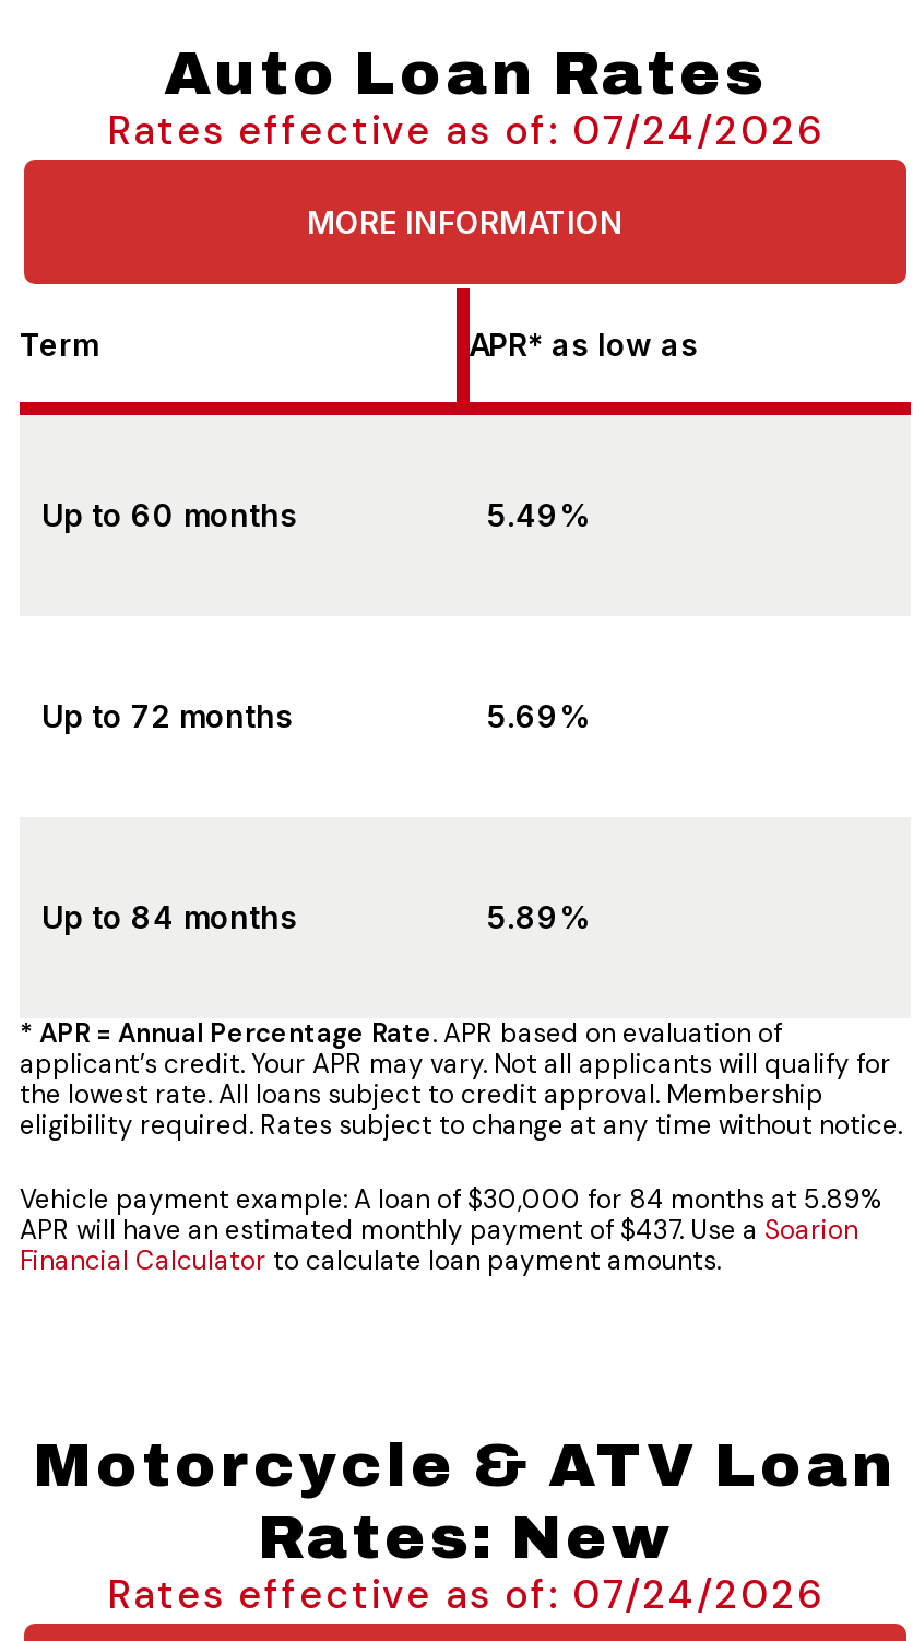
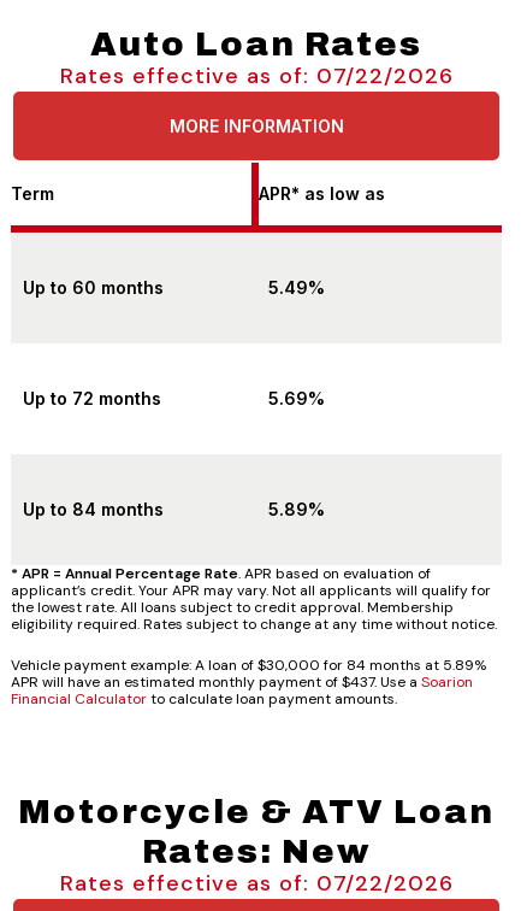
- Rates effective as of: 07/24/2026
+ Rates effective as of: 07/22/2026

- Rates effective as of: 07/24/2026
+ Rates effective as of: 07/22/2026
